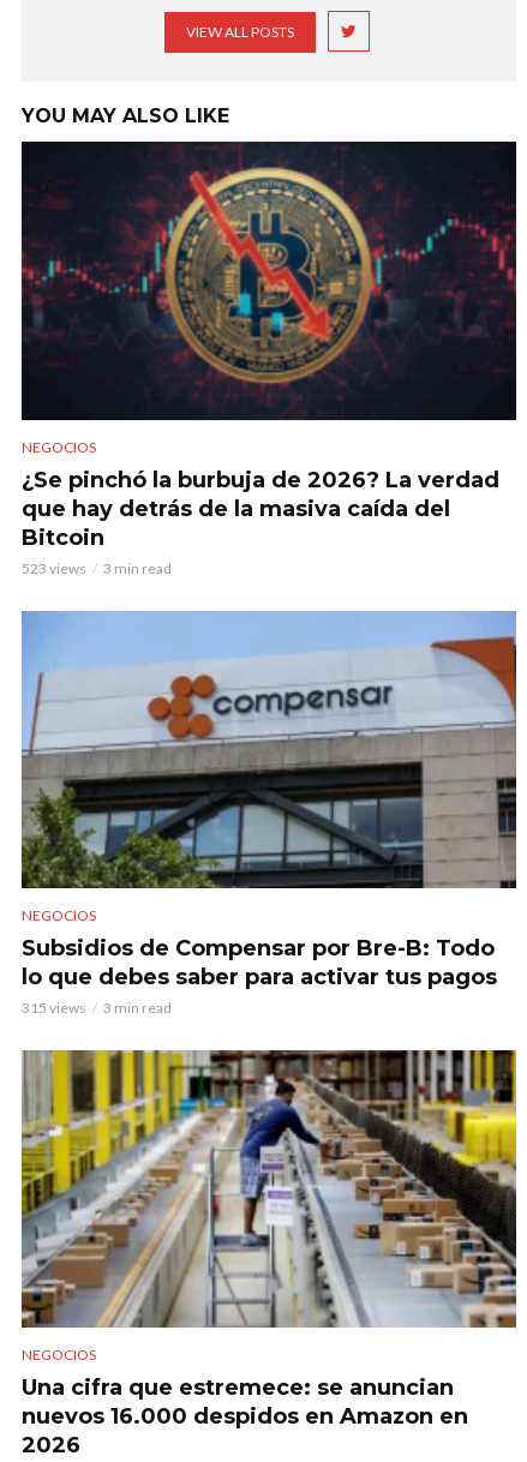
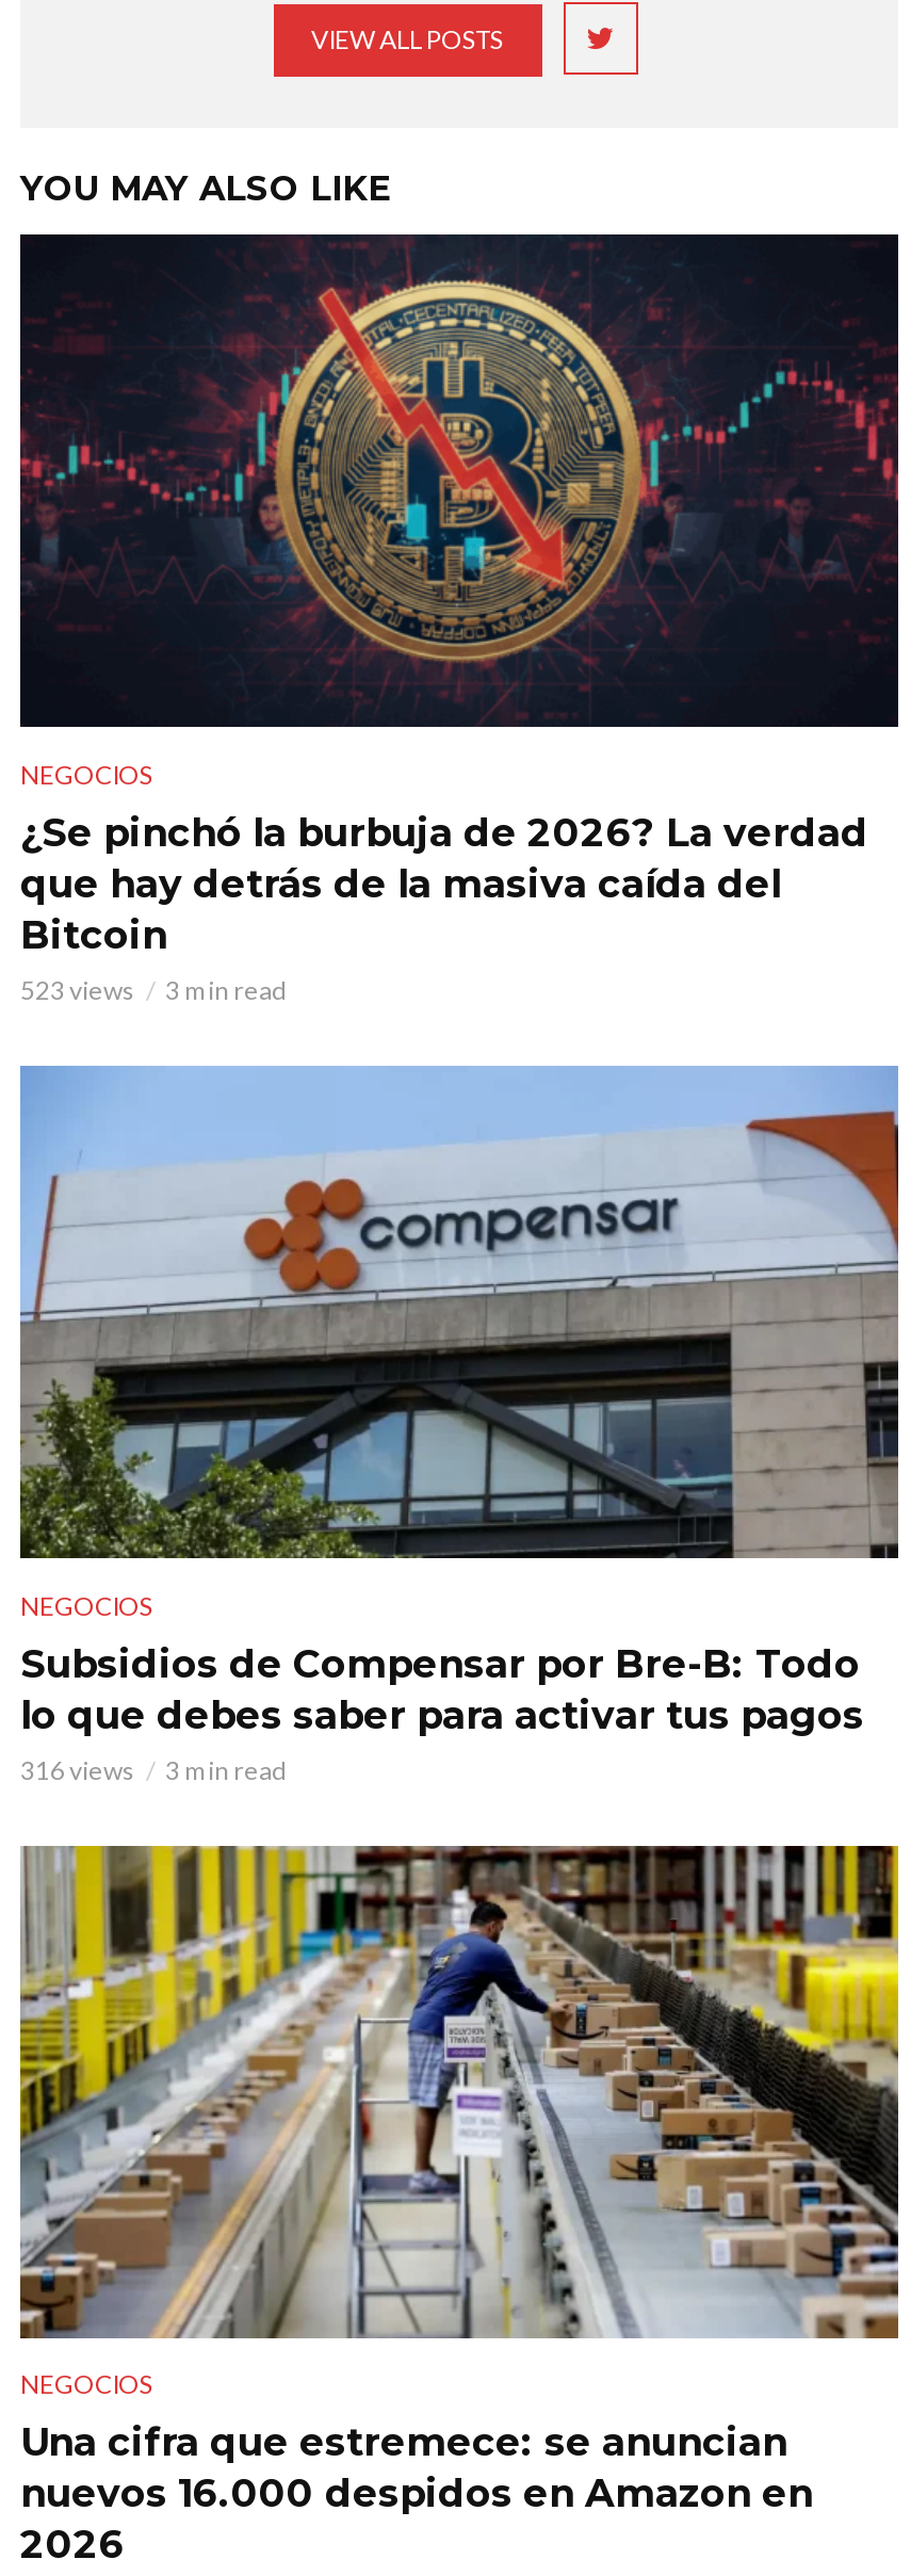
- 315 views 3 min read
+ 316 views 3 min read
